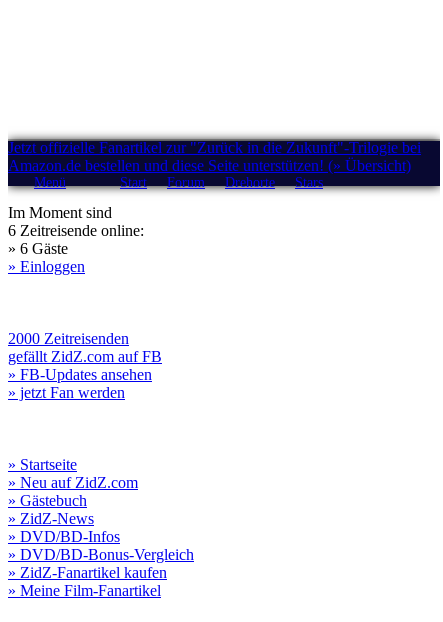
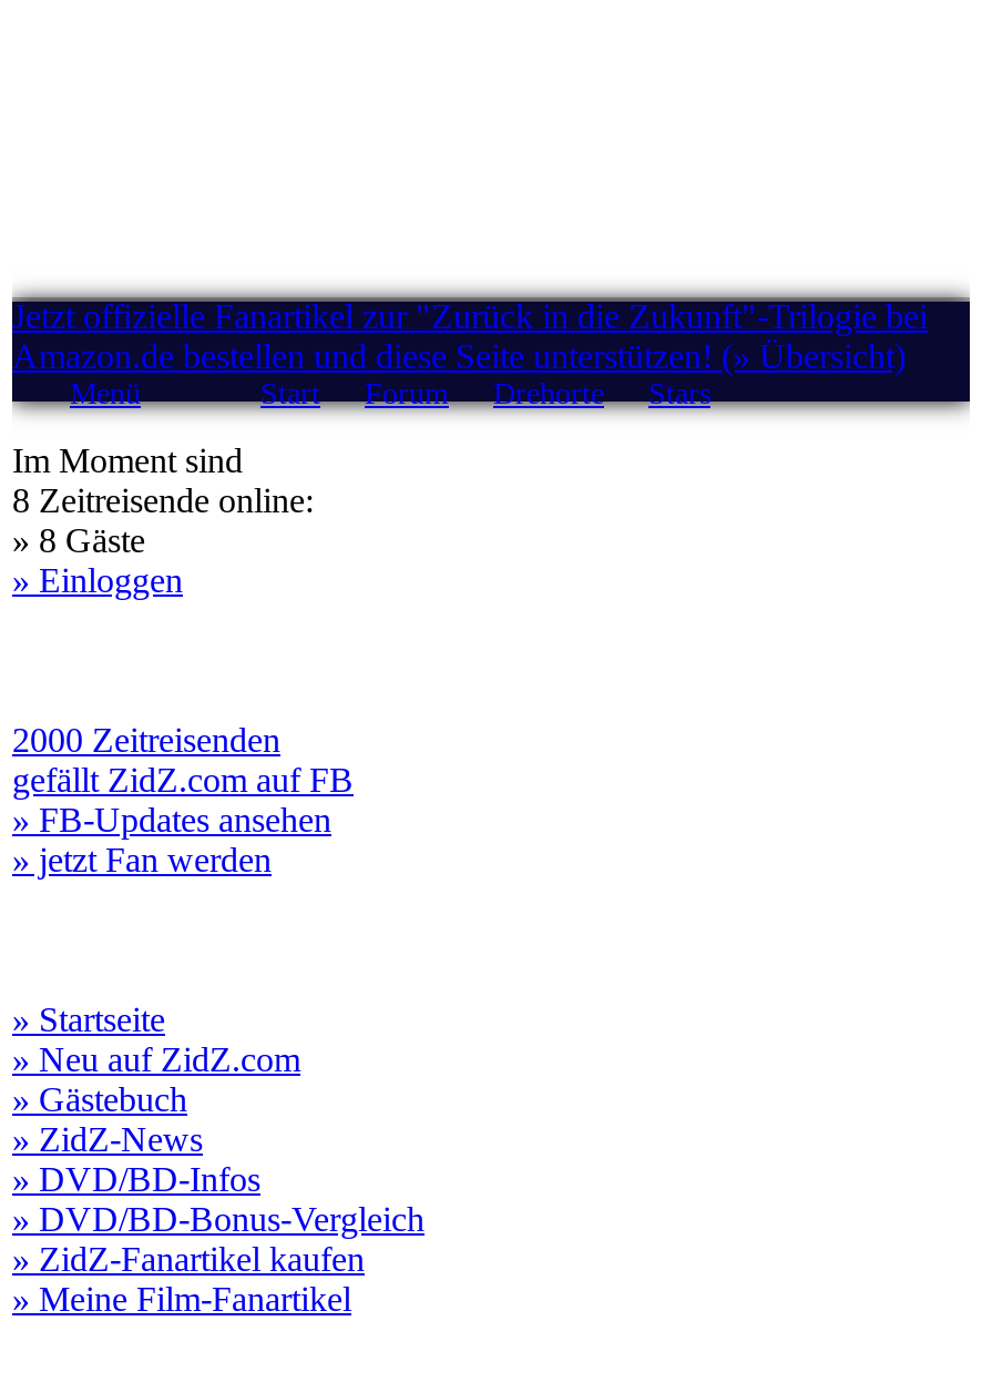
- 6 Zeitreisende online:
+ 8 Zeitreisende online:

- » 6 Gäste
+ » 8 Gäste
